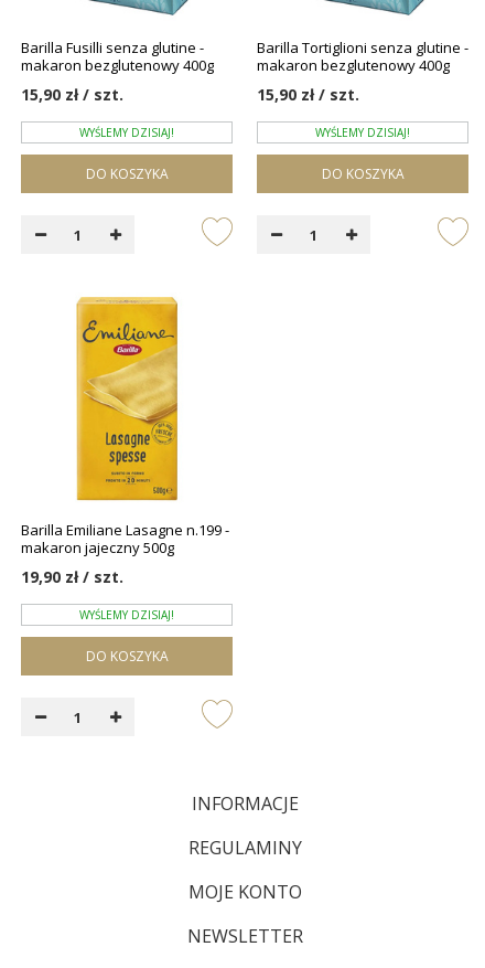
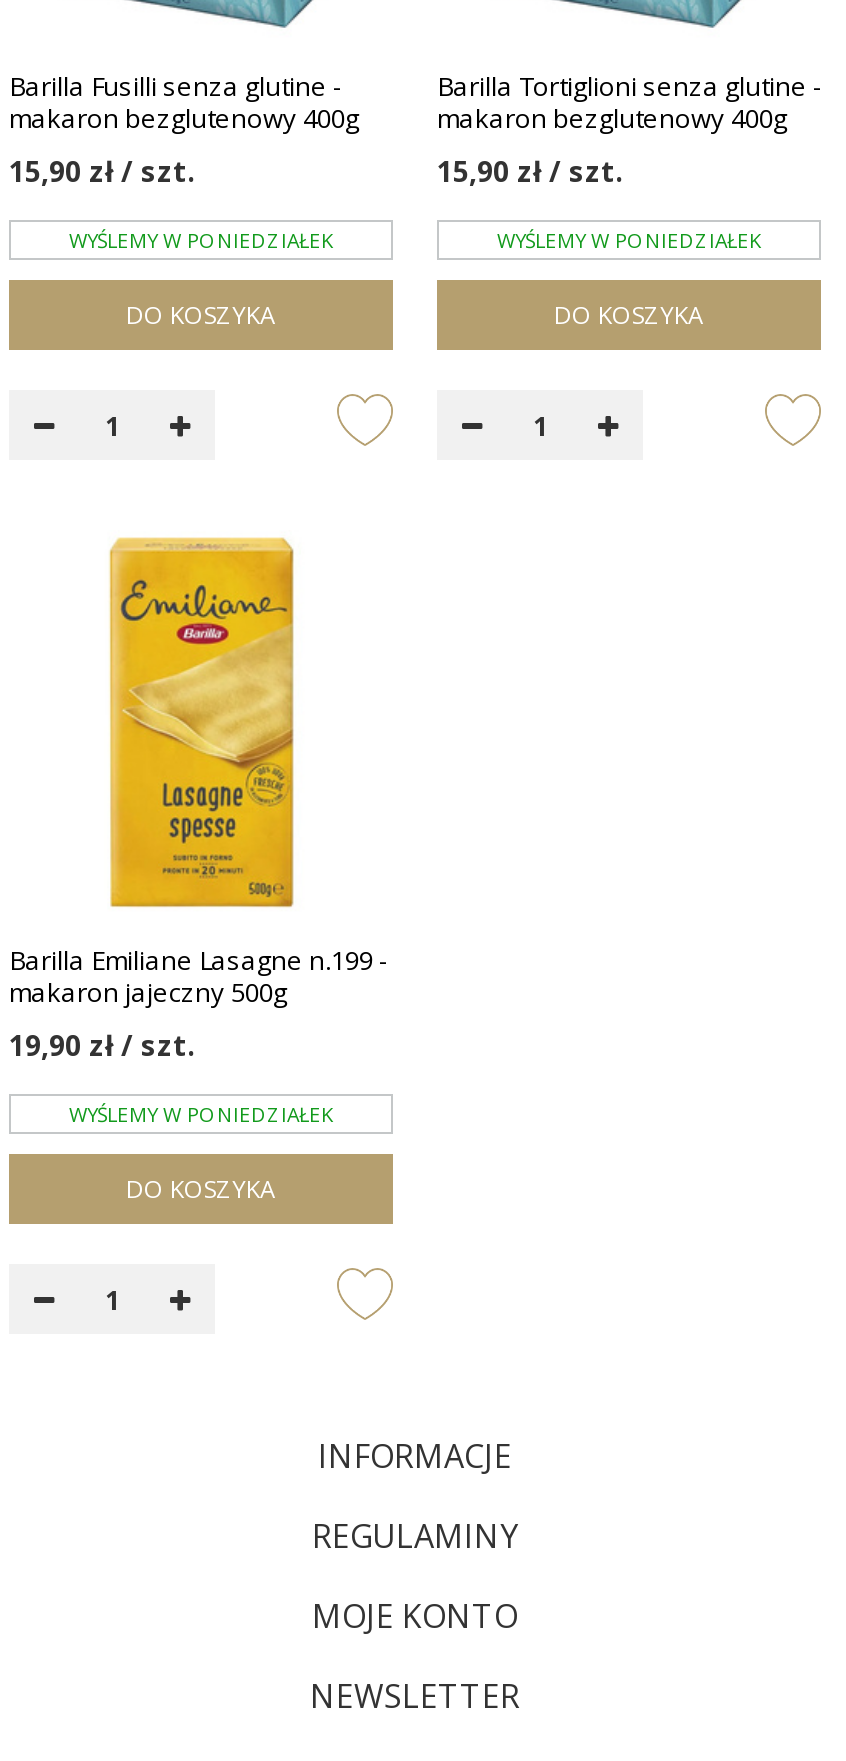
- WYŚLEMY DZISIAJ!
+ WYŚLEMY W PONIEDZIAŁEK

- WYŚLEMY DZISIAJ!
+ WYŚLEMY W PONIEDZIAŁEK

- WYŚLEMY DZISIAJ!
+ WYŚLEMY W PONIEDZIAŁEK
